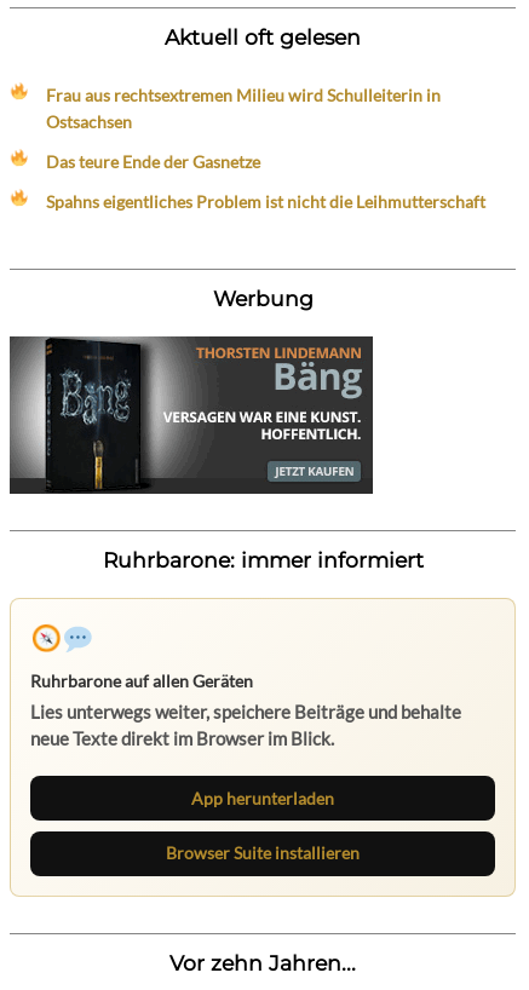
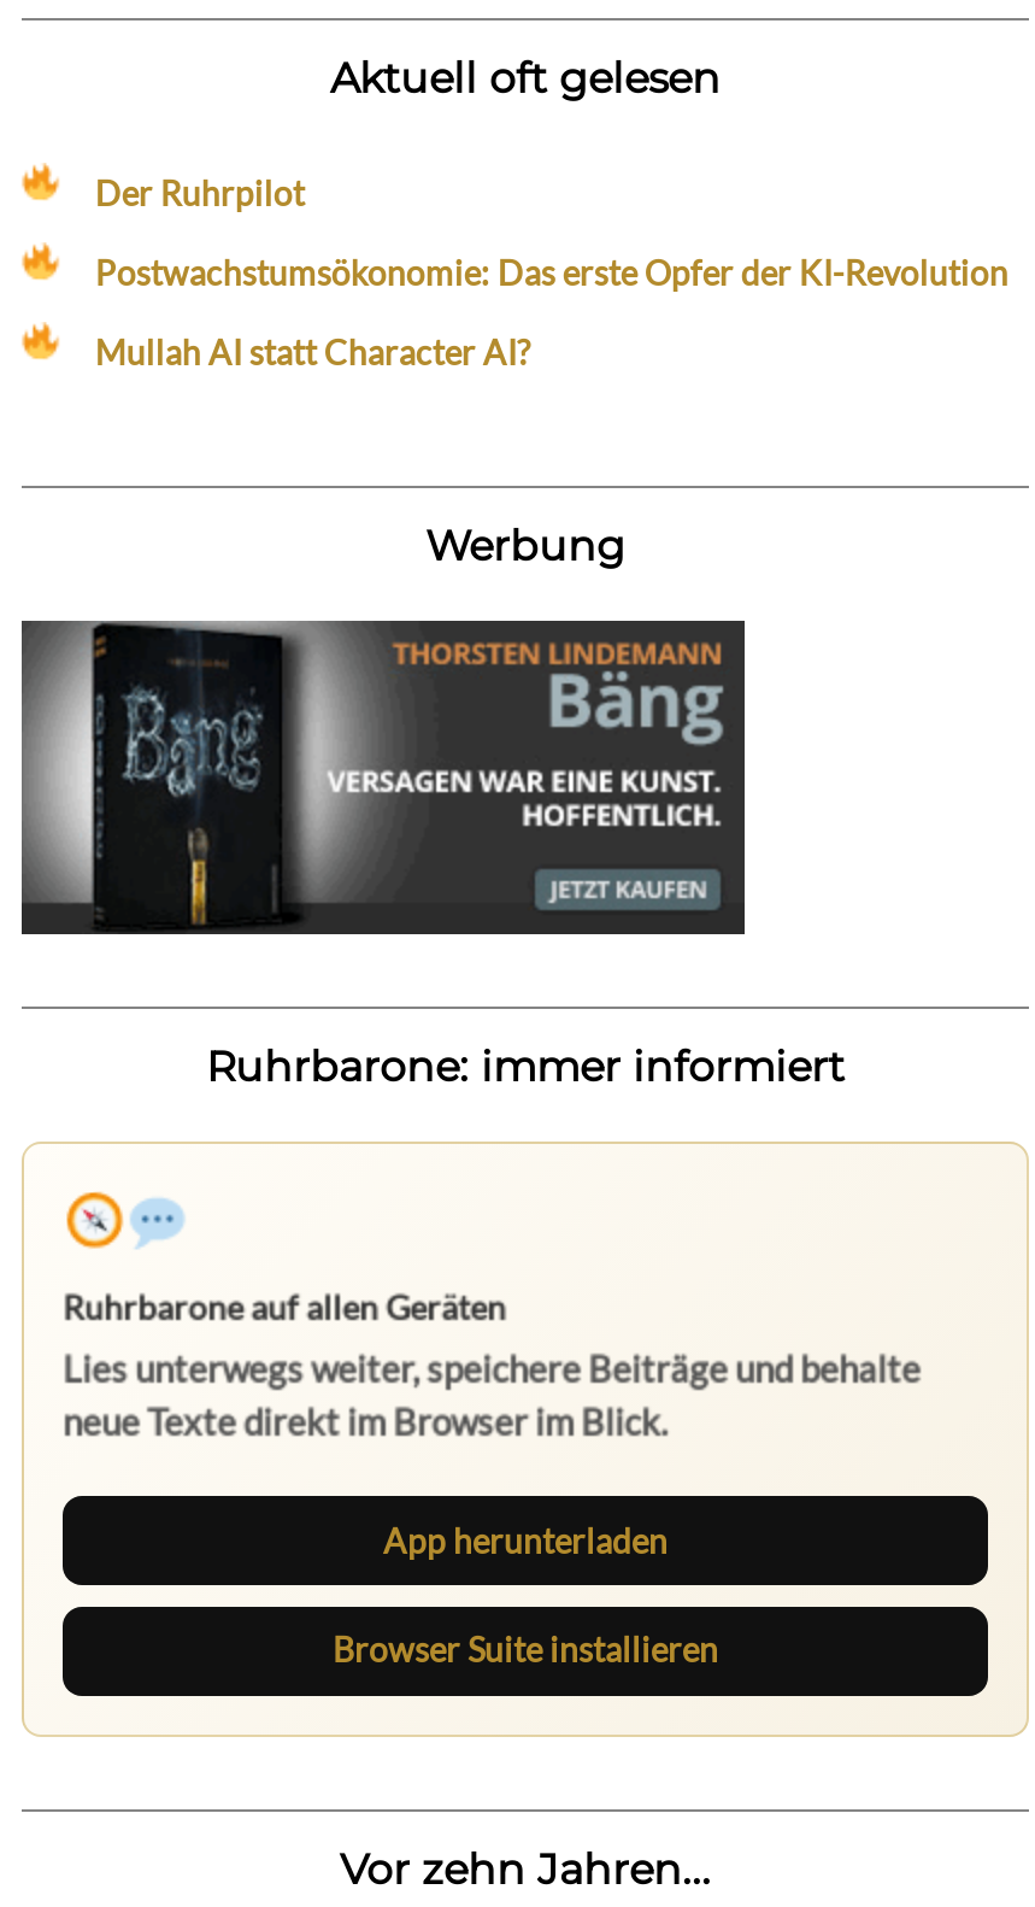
- Frau aus rechtsextremen Milieu wird Schulleiterin in
- Ostsachsen
+ Der Ruhrpilot

- Das teure Ende der Gasnetze
+ Postwachstumsökonomie: Das erste Opfer der KI-Revolution

- Spahns eigentliches Problem ist nicht die Leihmutterschaft
+ Mullah AI statt Character AI?
